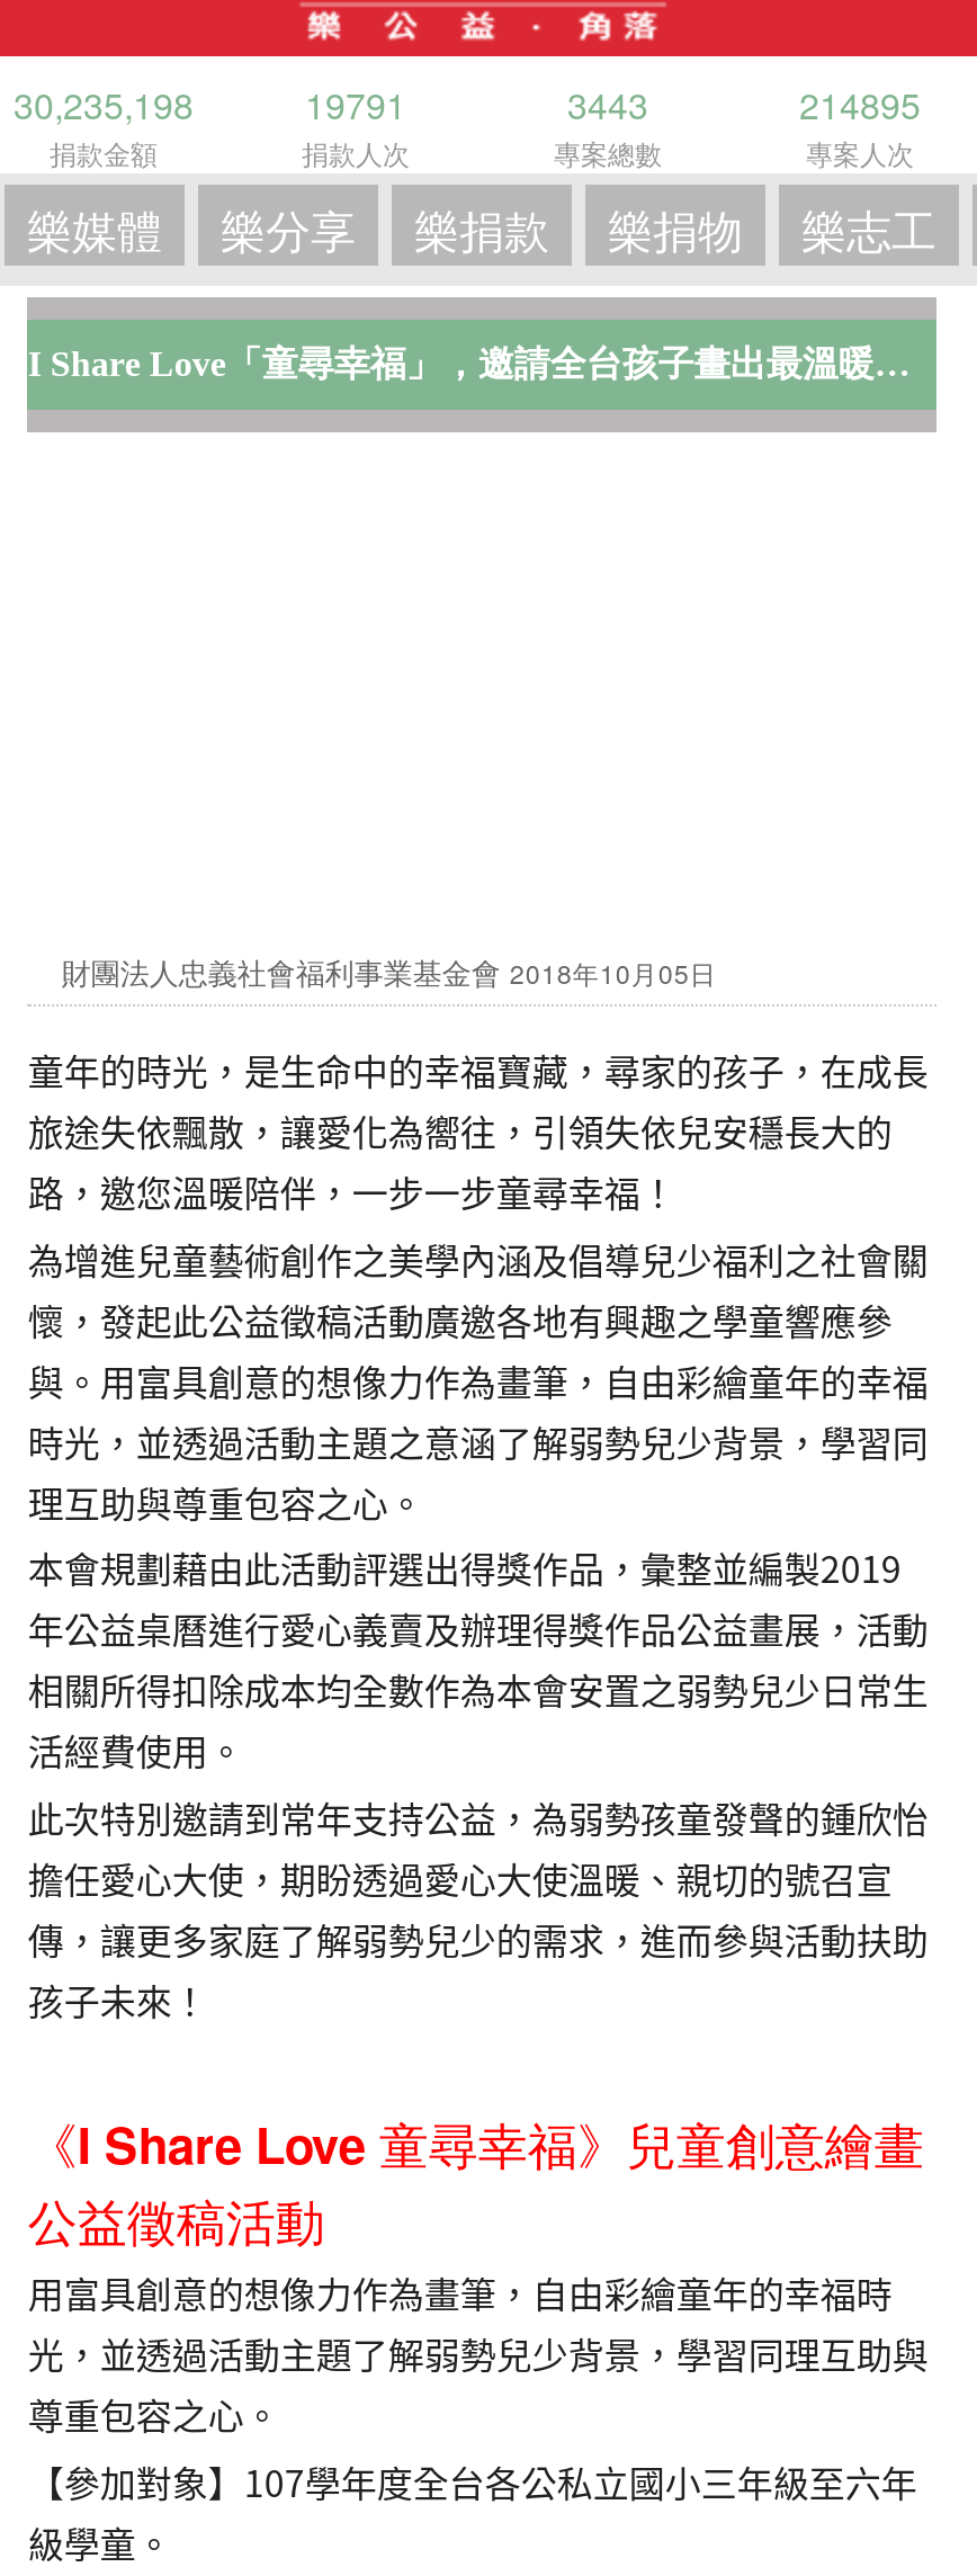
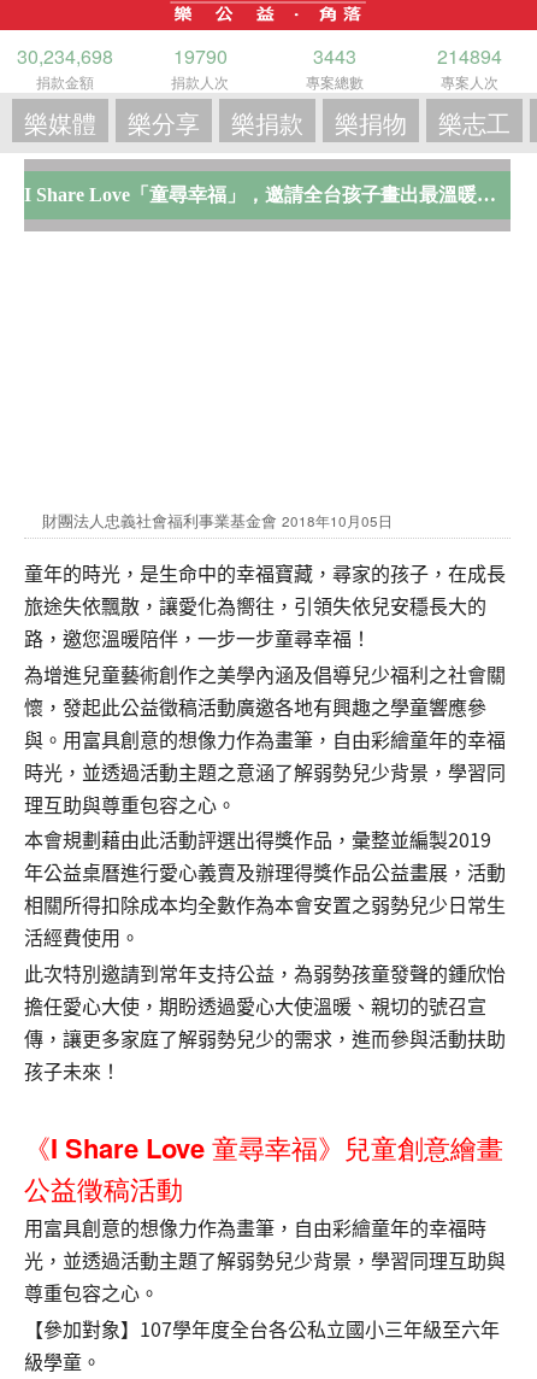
- 30,235,198
+ 30,234,698

- 19791
+ 19790

- 214895
+ 214894
